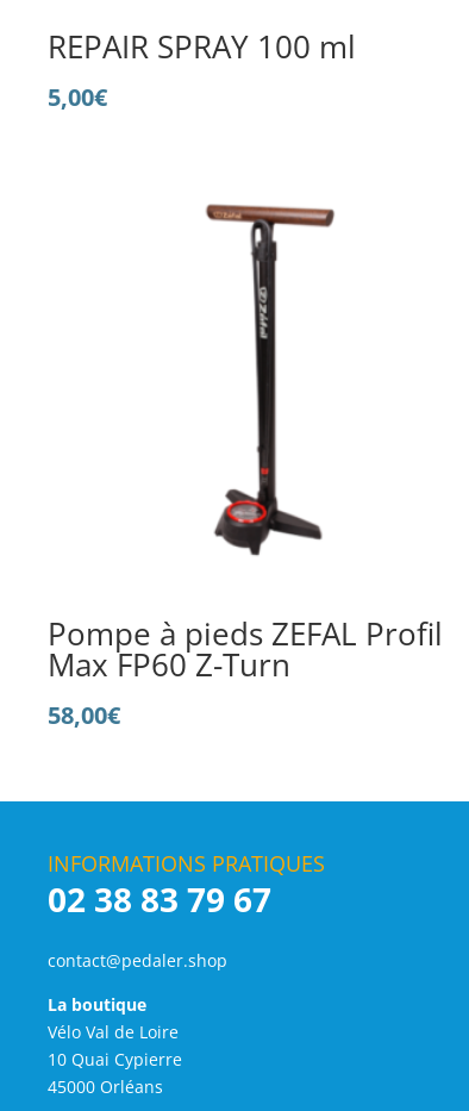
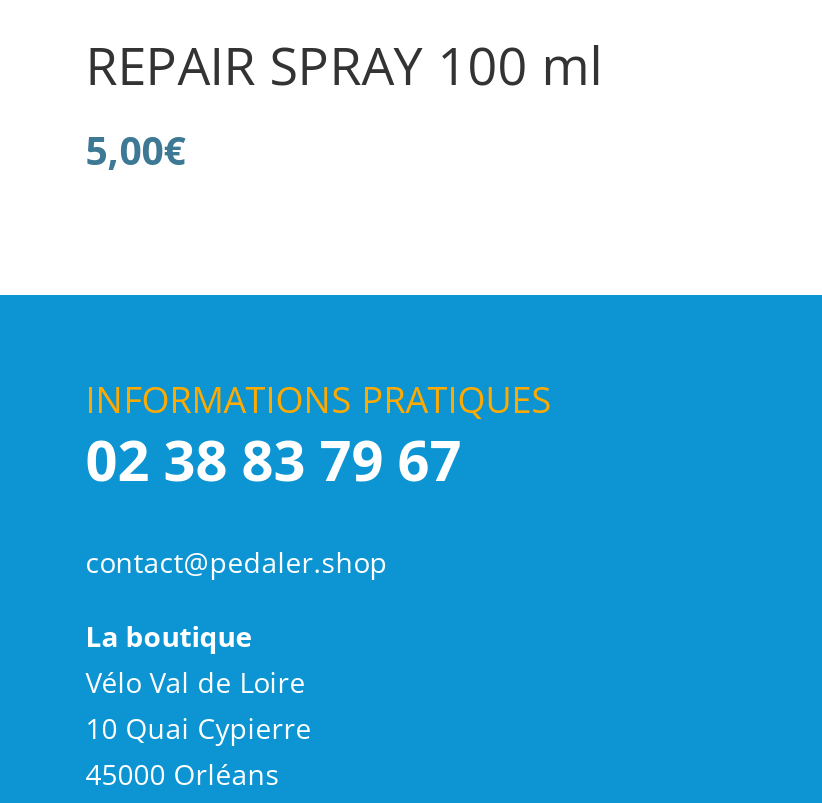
- [image]

- Pompe à pieds ZEFAL Profil
- Max FP60 Z-Turn
- 58,00€
